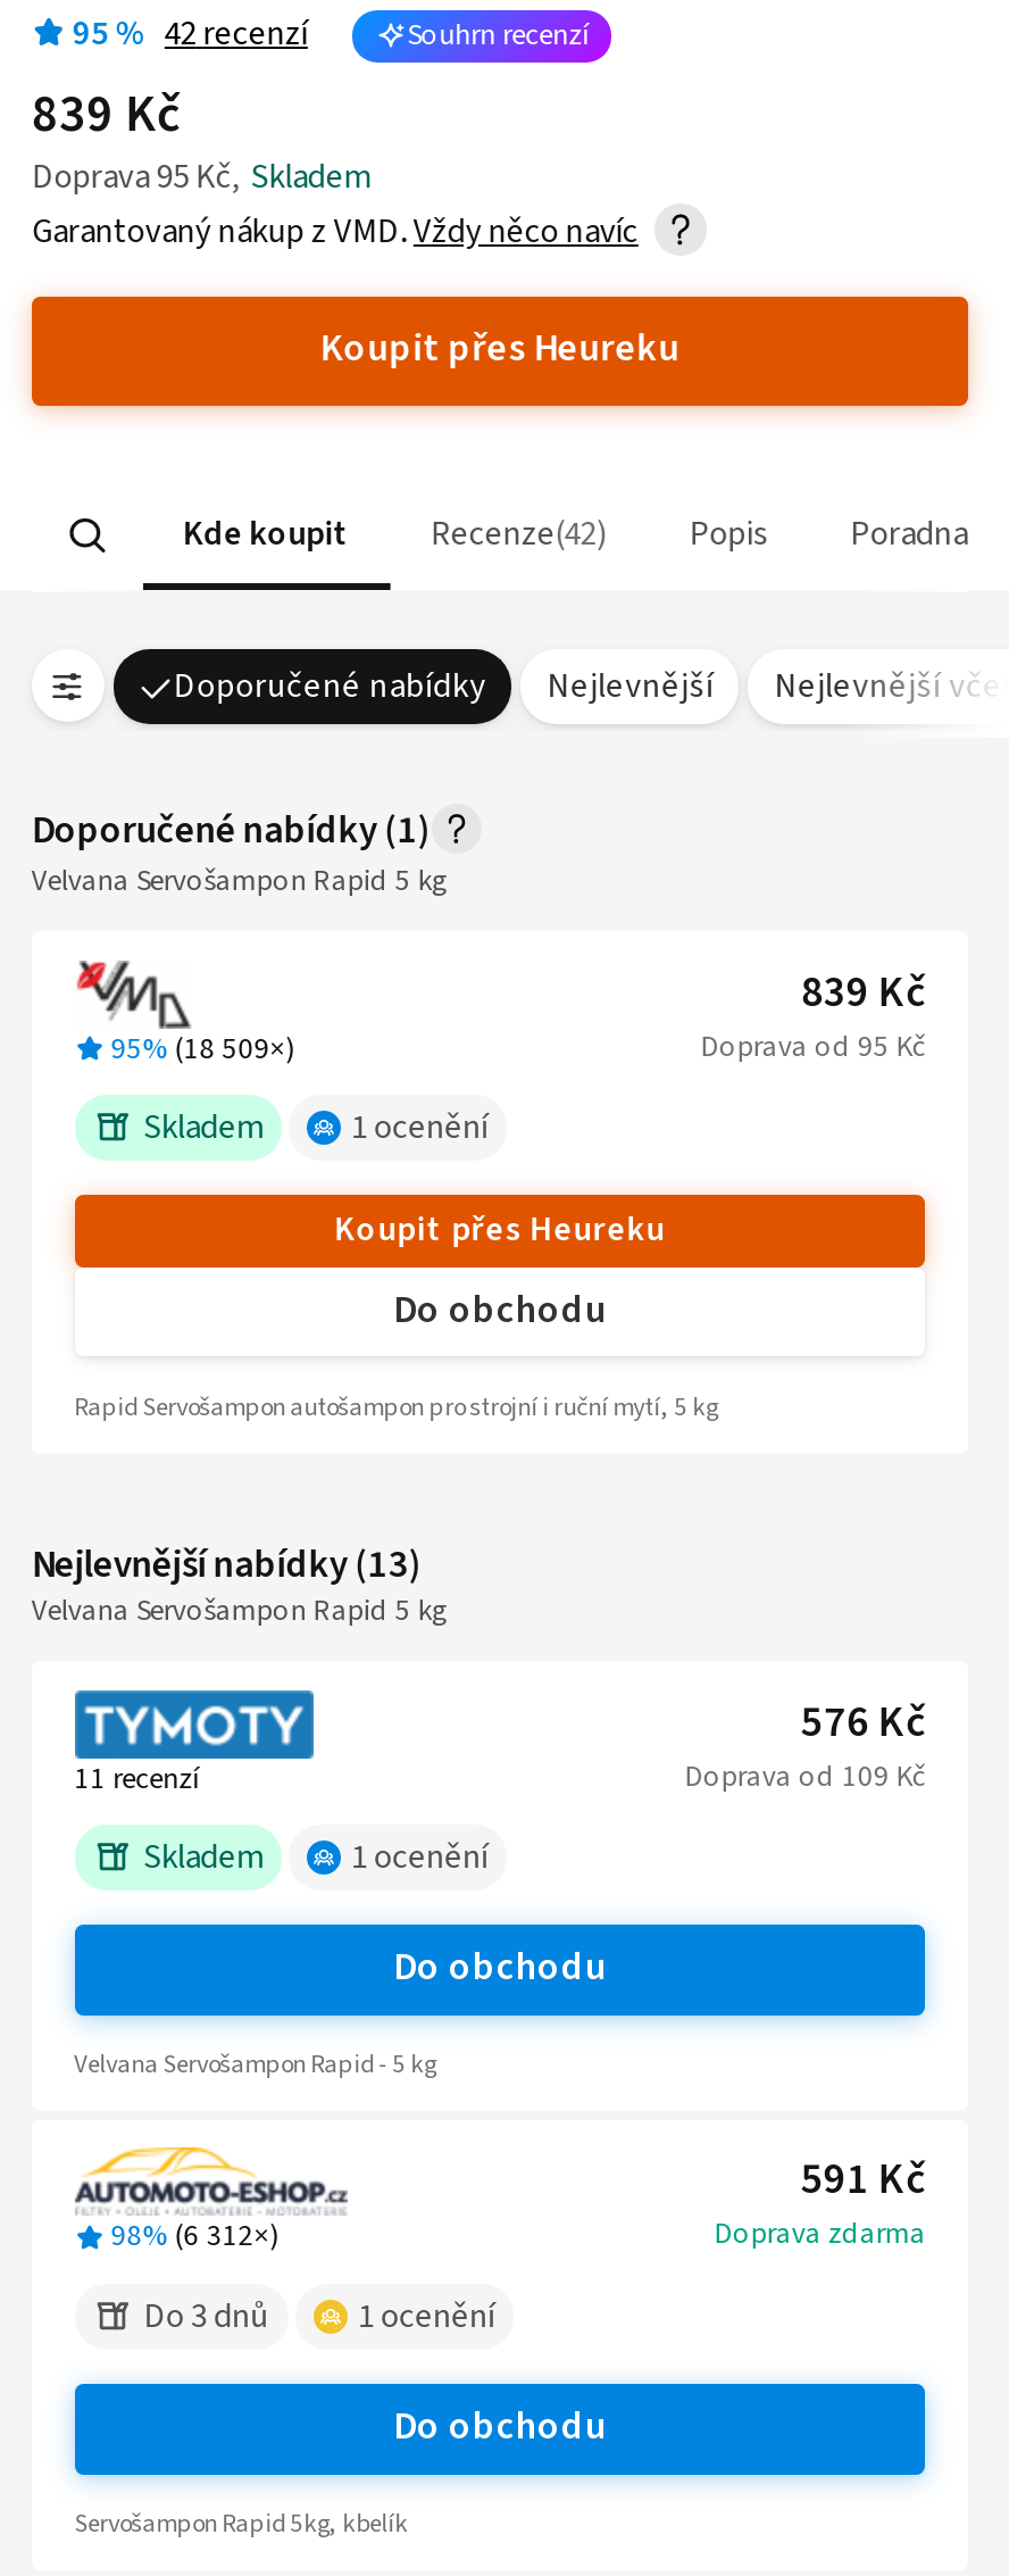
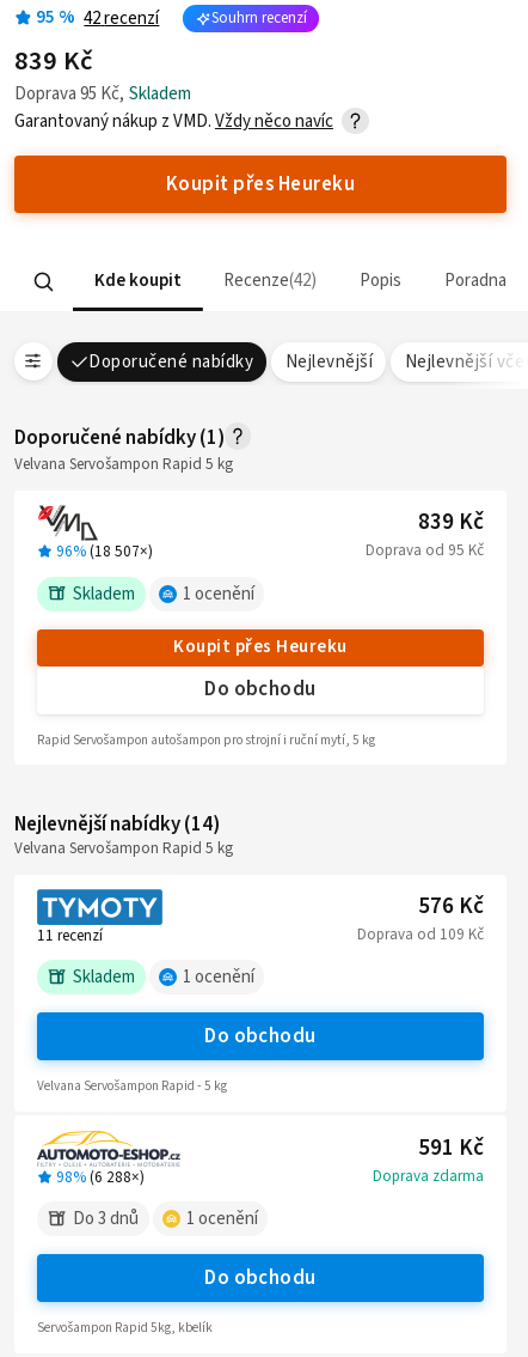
- 95%(18 509×)
+ 96%(18 507×)

- Nejlevnější nabídky (13)
+ Nejlevnější nabídky (14)

- 98% (6 312×)
+ 98% (6 288×)
